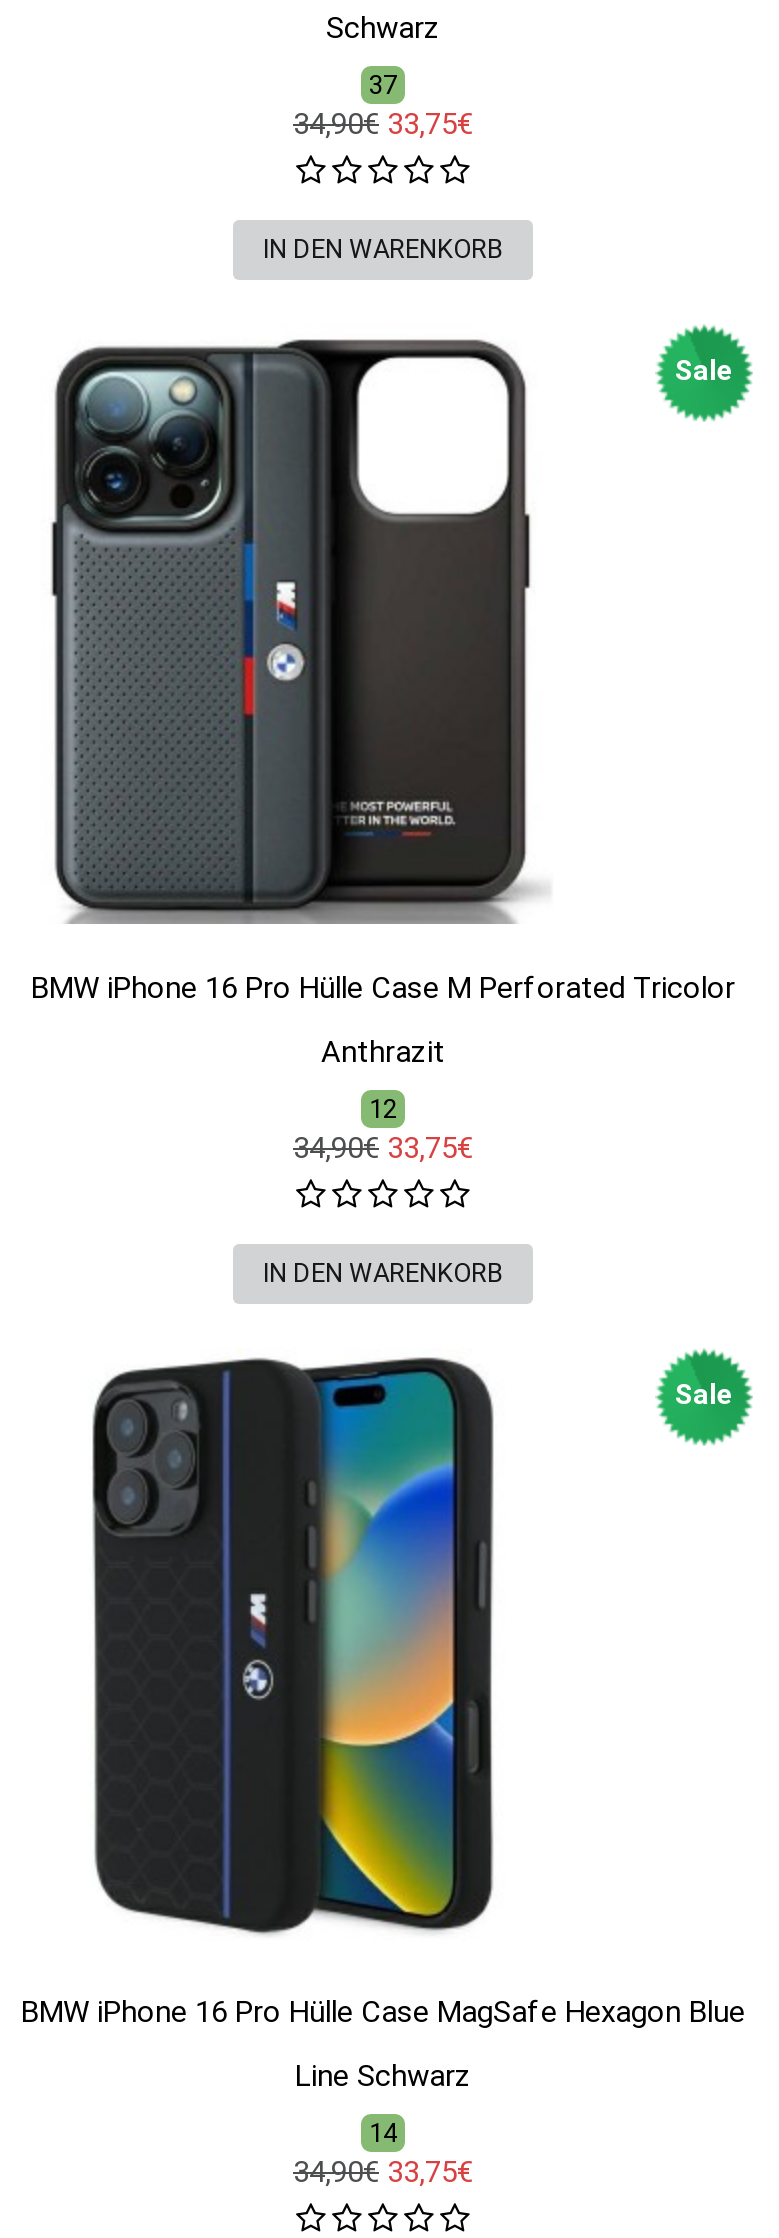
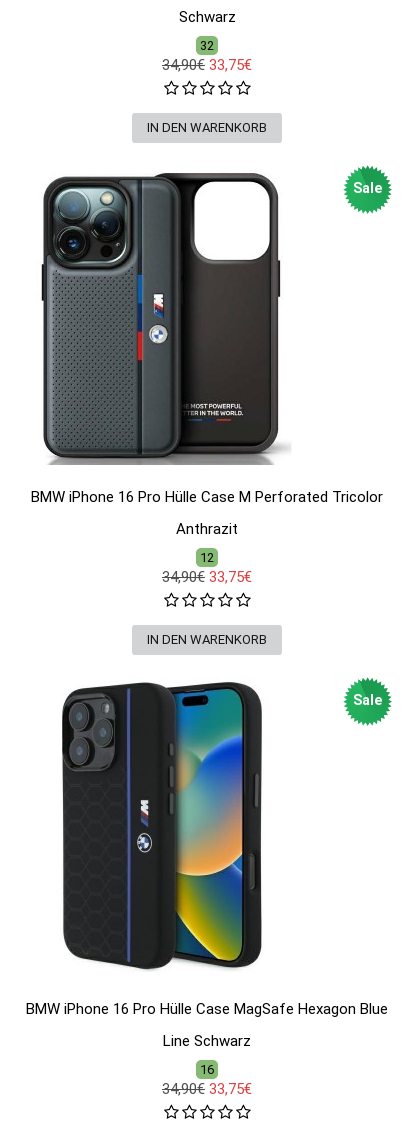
- 37
+ 32

- 14
+ 16
